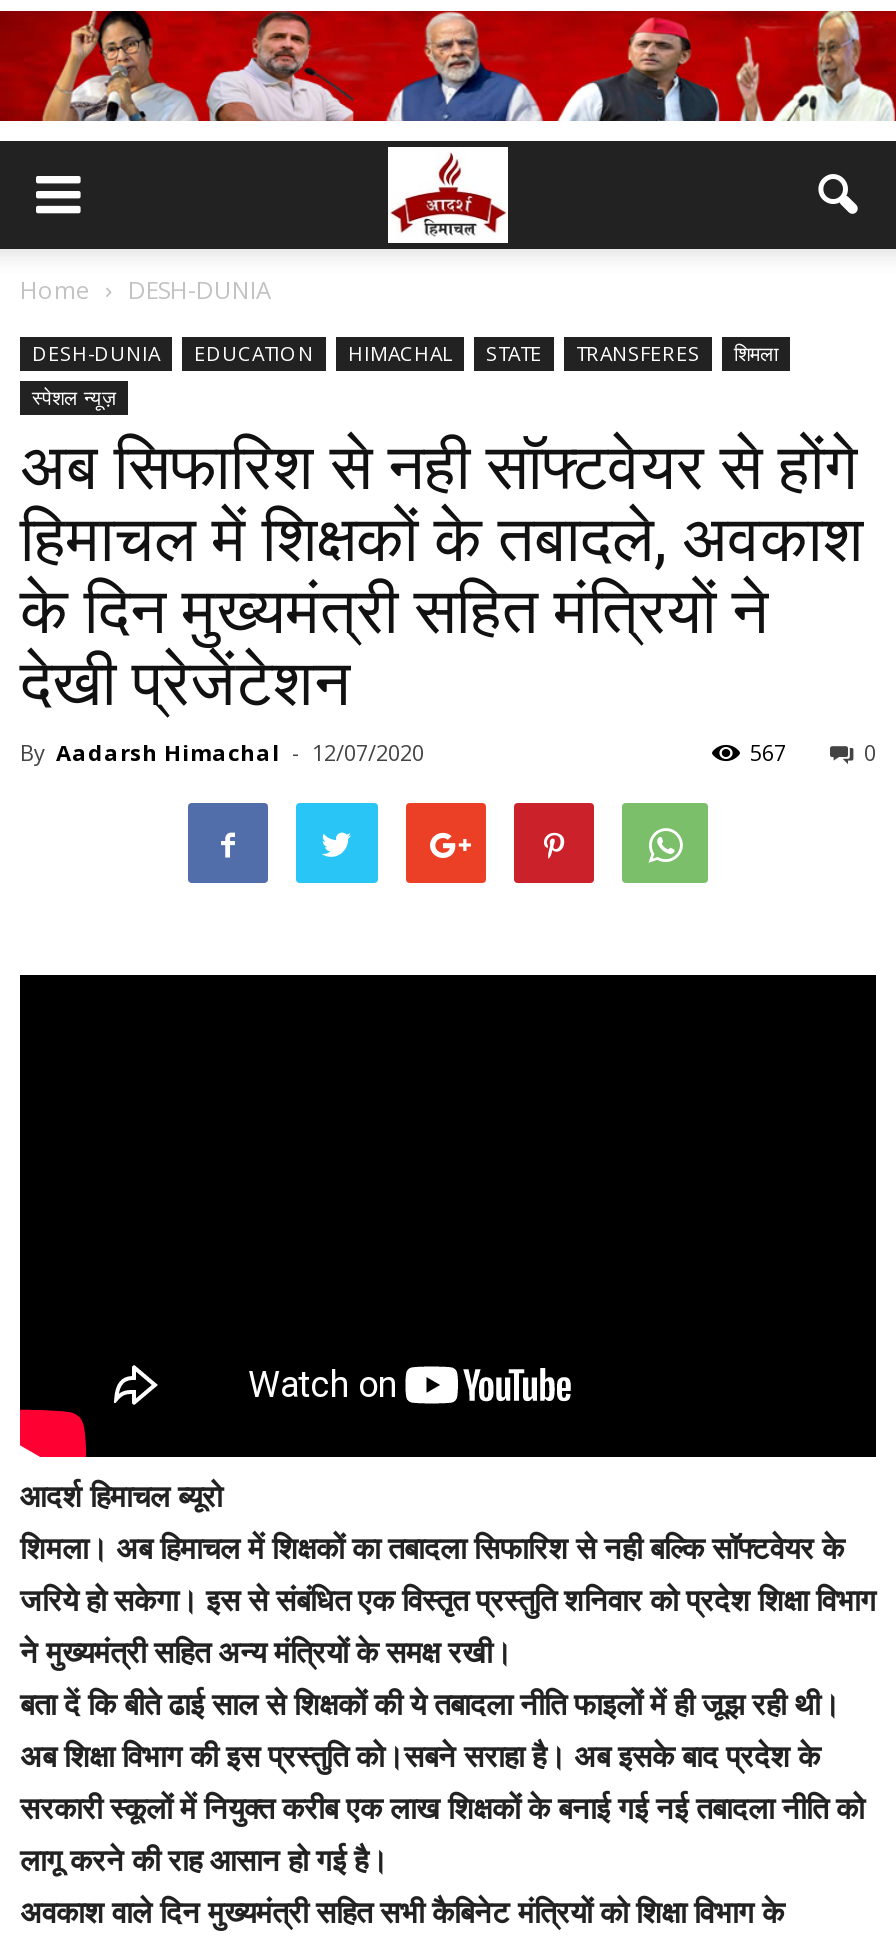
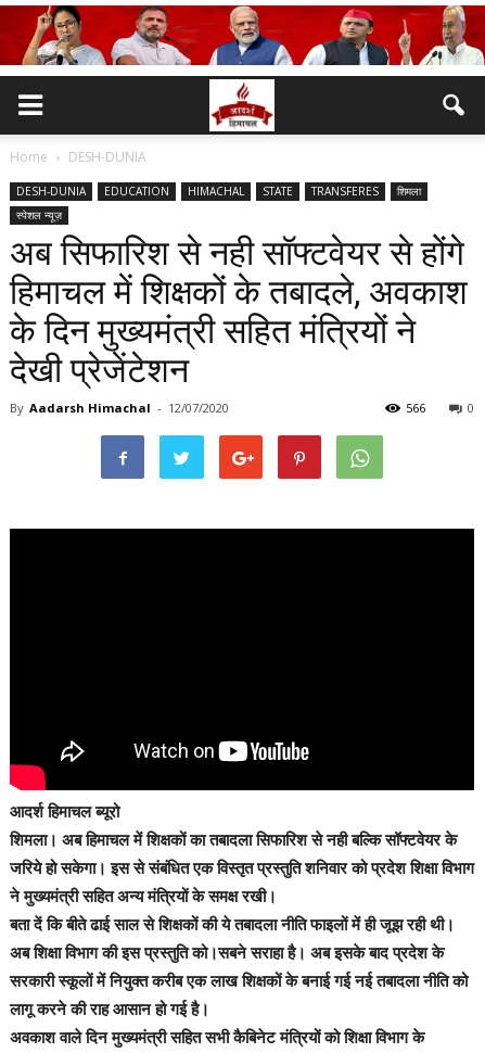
- 567
+ 566
